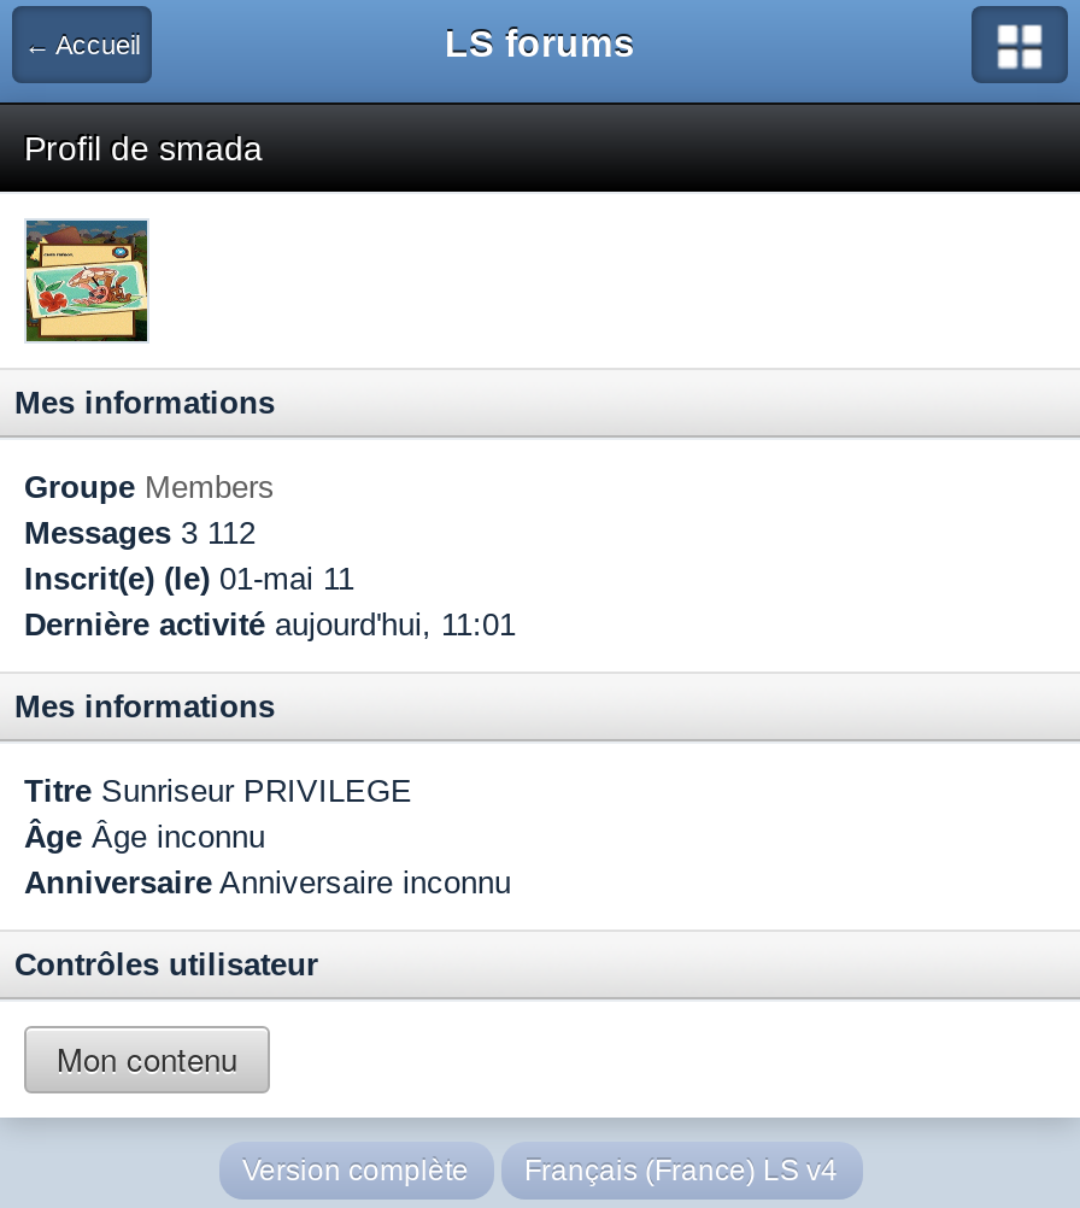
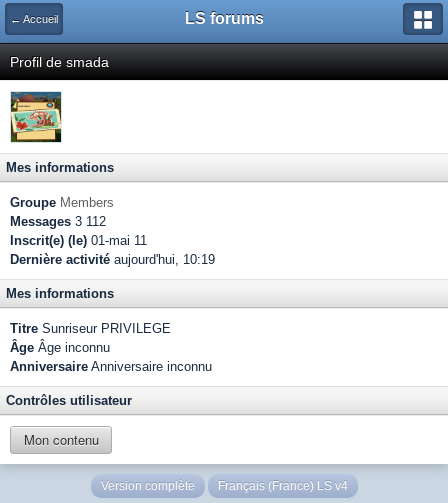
- Dernière activité aujourd'hui, 11:01
+ Dernière activité aujourd'hui, 10:19
